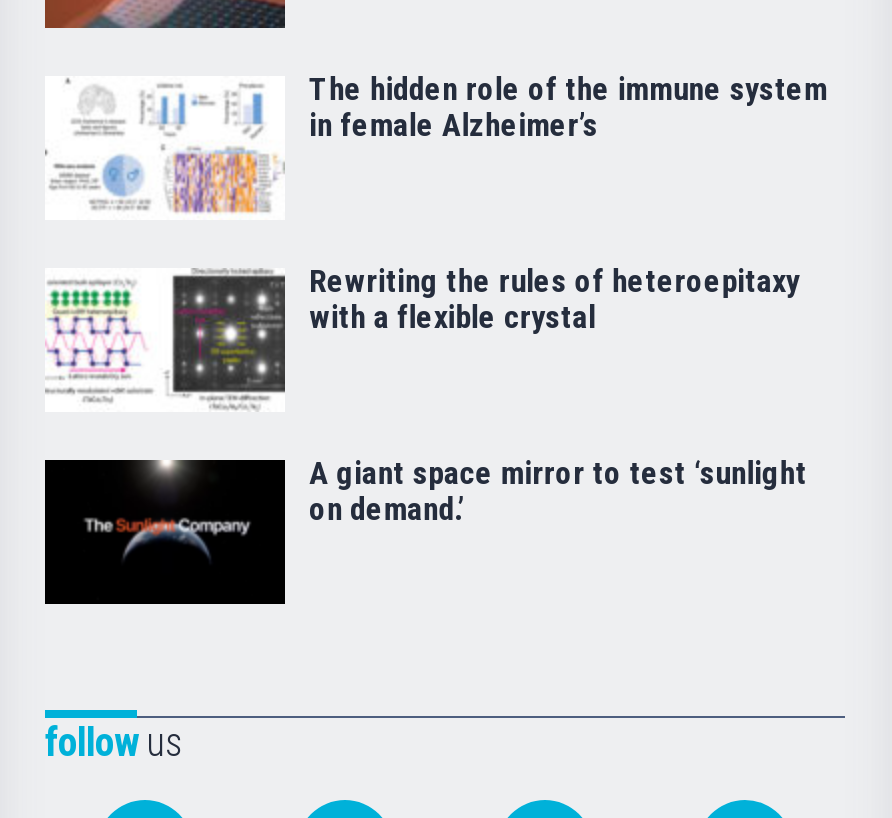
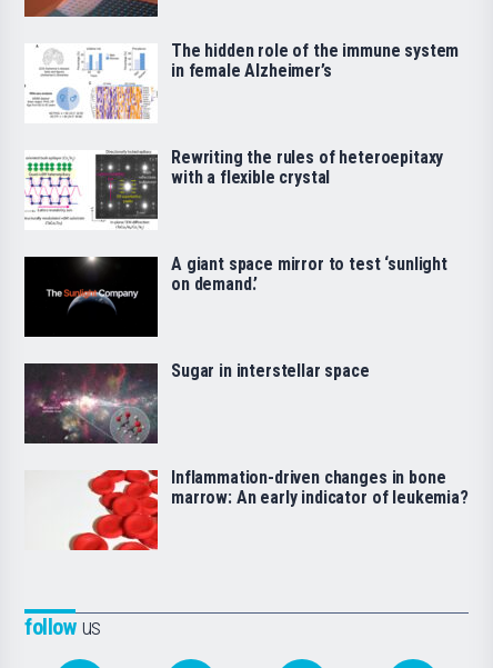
+ [image]
+ Sugar in interstellar space

+ [image]
+ Inflammation-driven changes in bone
+ marrow: An early indicator of leukemia?
